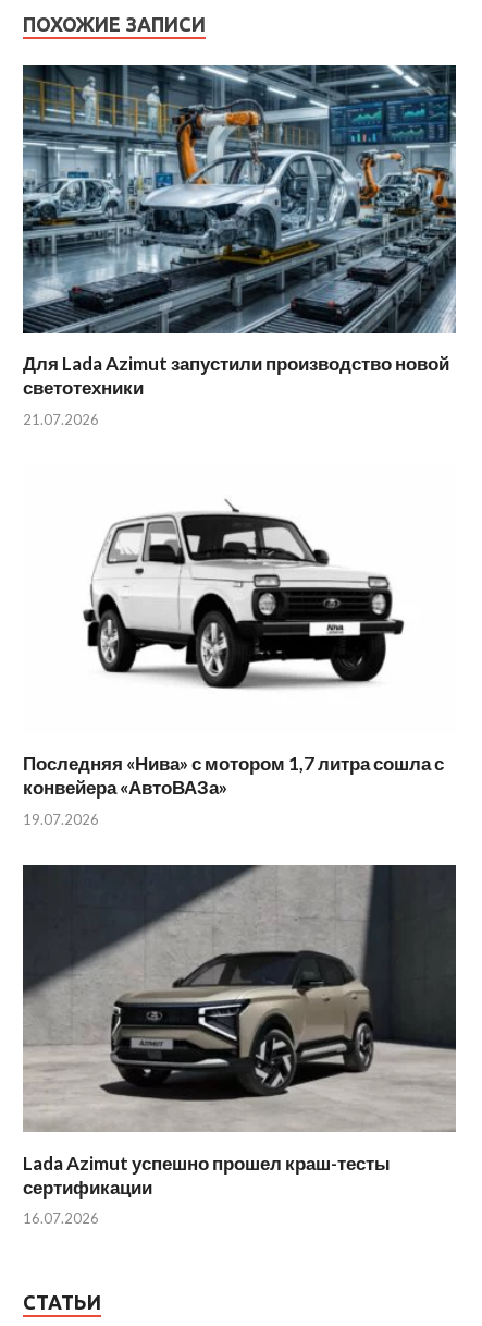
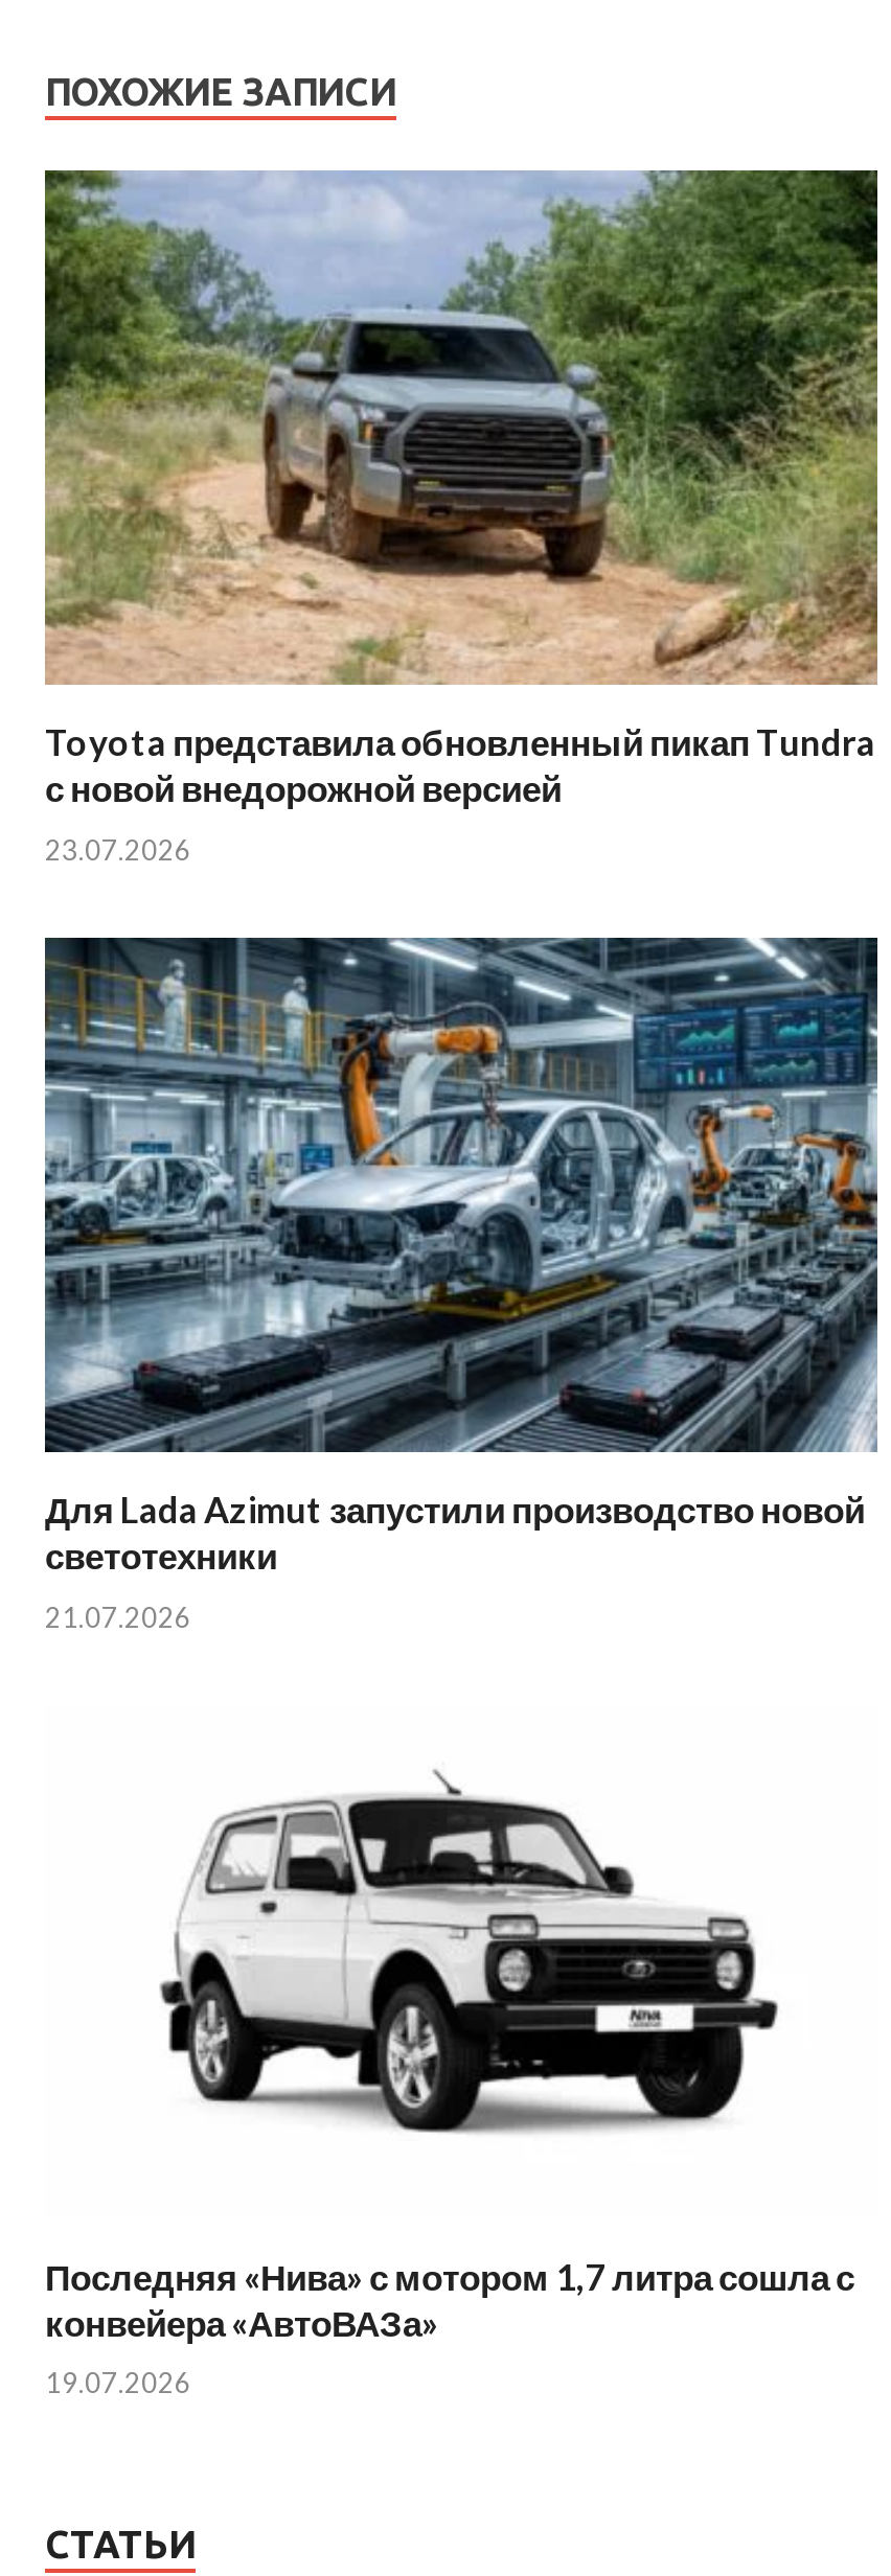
+ [image]
+ Toyota представила обновленный пикап Tundra
+ с новой внедорожной версией
+ 23.07.2026

moved down: [image] | Для Lada Azimut запустили производство новой | светотехники | 21.07.2026 | Последняя «Нива» с мотором 1,7 литра сошла с | конвейера «АвтоВАЗа» | 19.07.2026

- [image]
- Lada Azimut успешно прошел краш-тесты
- сертификации
- 16.07.2026
